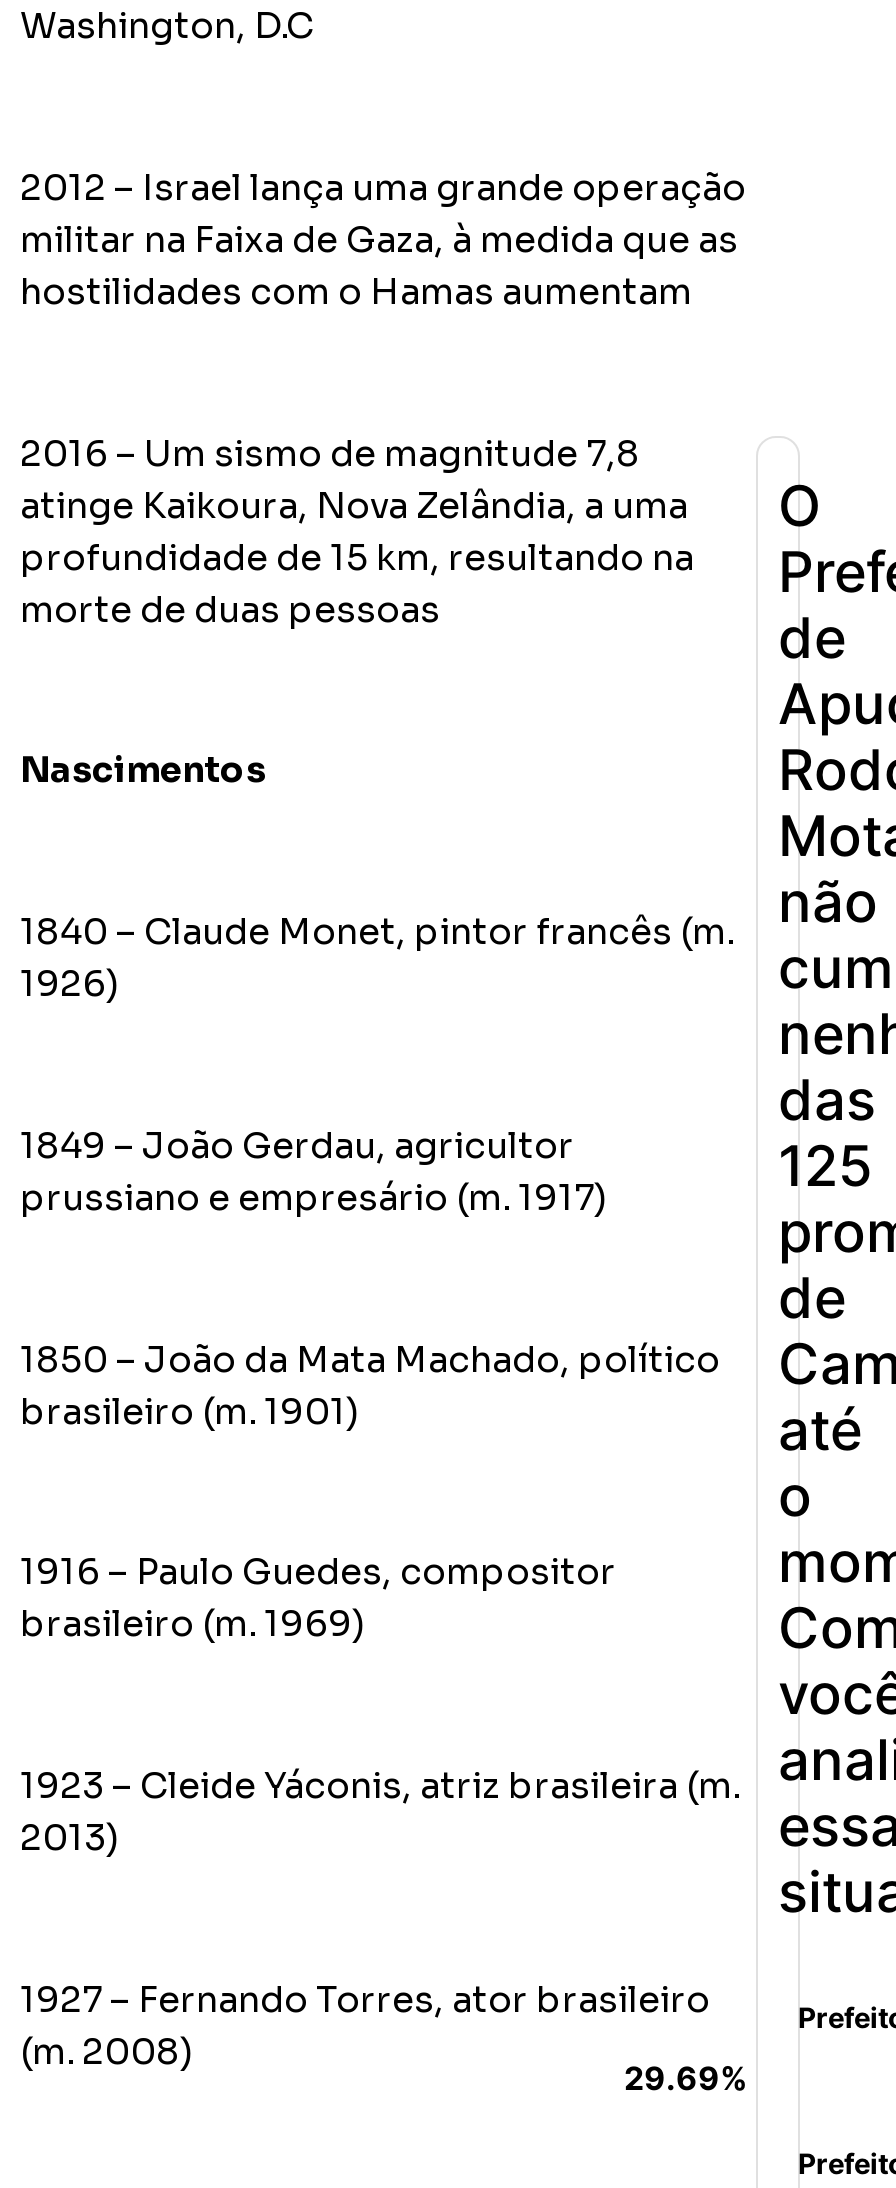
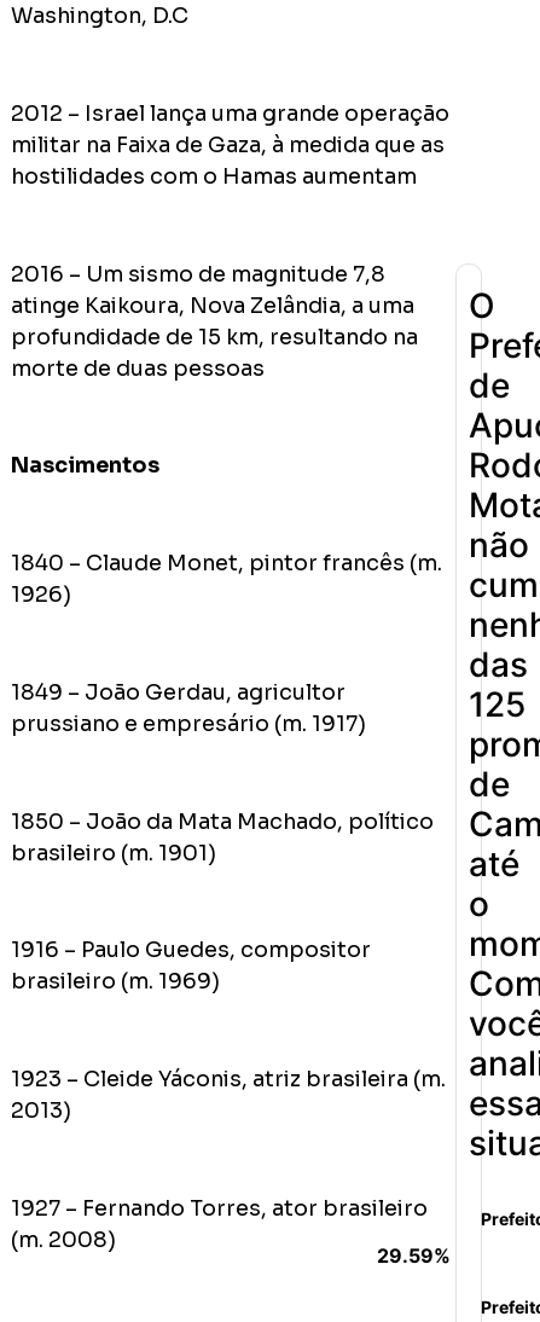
- 29.69%
+ 29.59%
